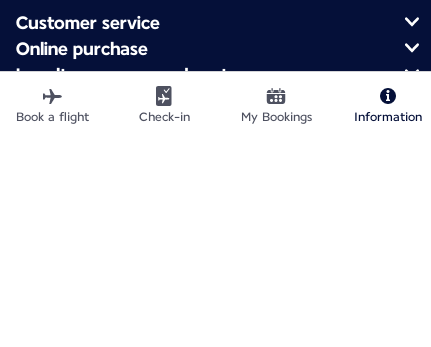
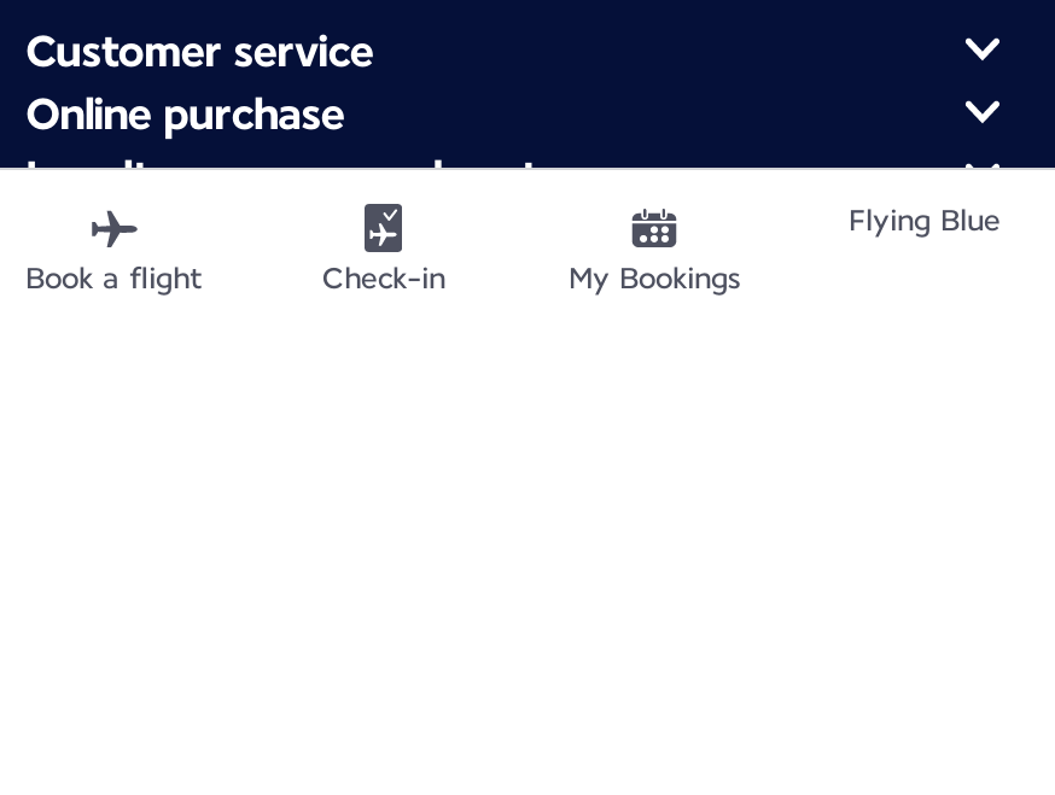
- Information
+ Flying Blue
